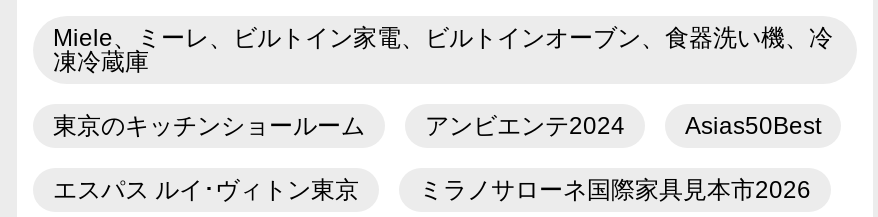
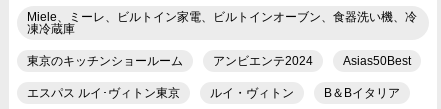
- ミラノサローネ国際家具見本市2026
+ ルイ・ヴィトン
+ B＆Bイタリア
